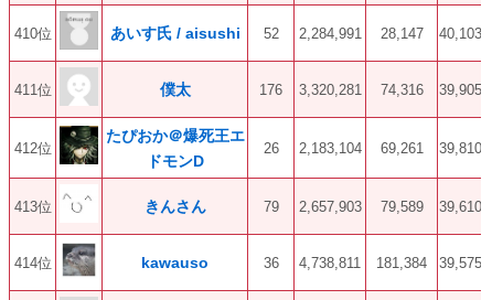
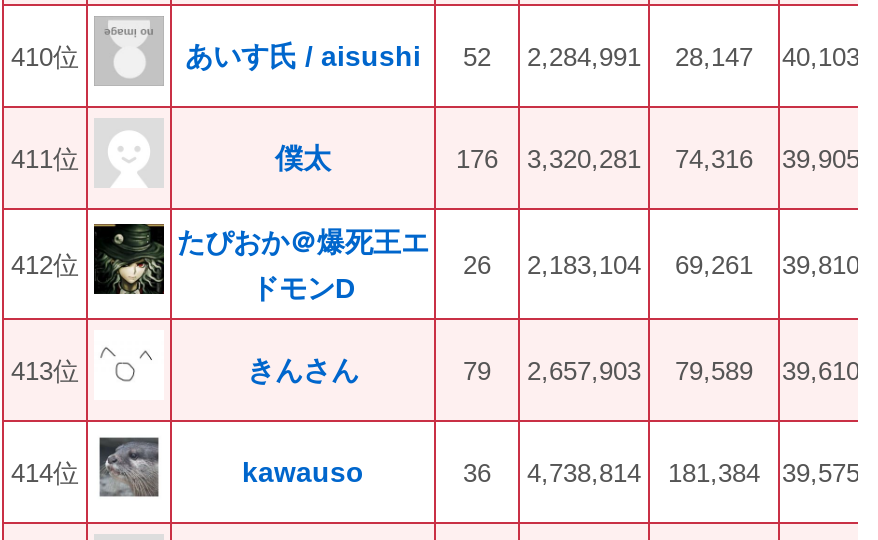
- 4,738,811
+ 4,738,814
